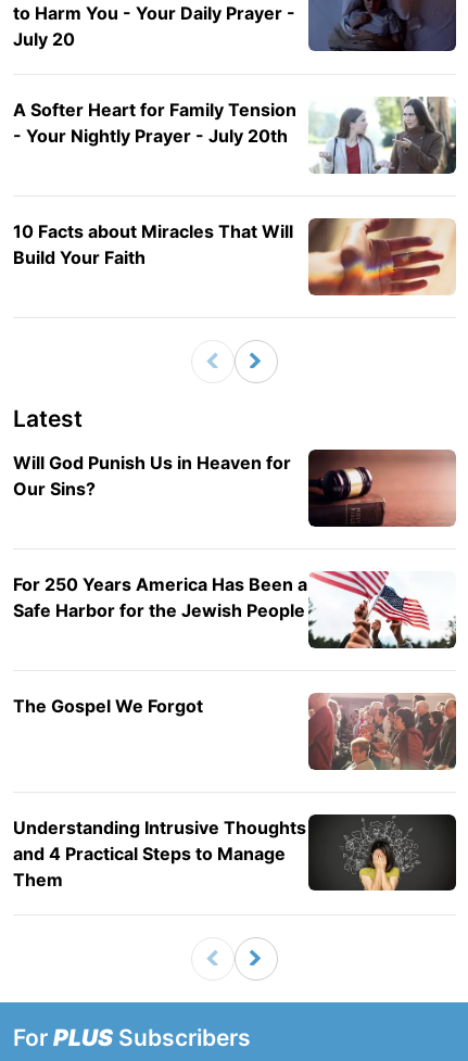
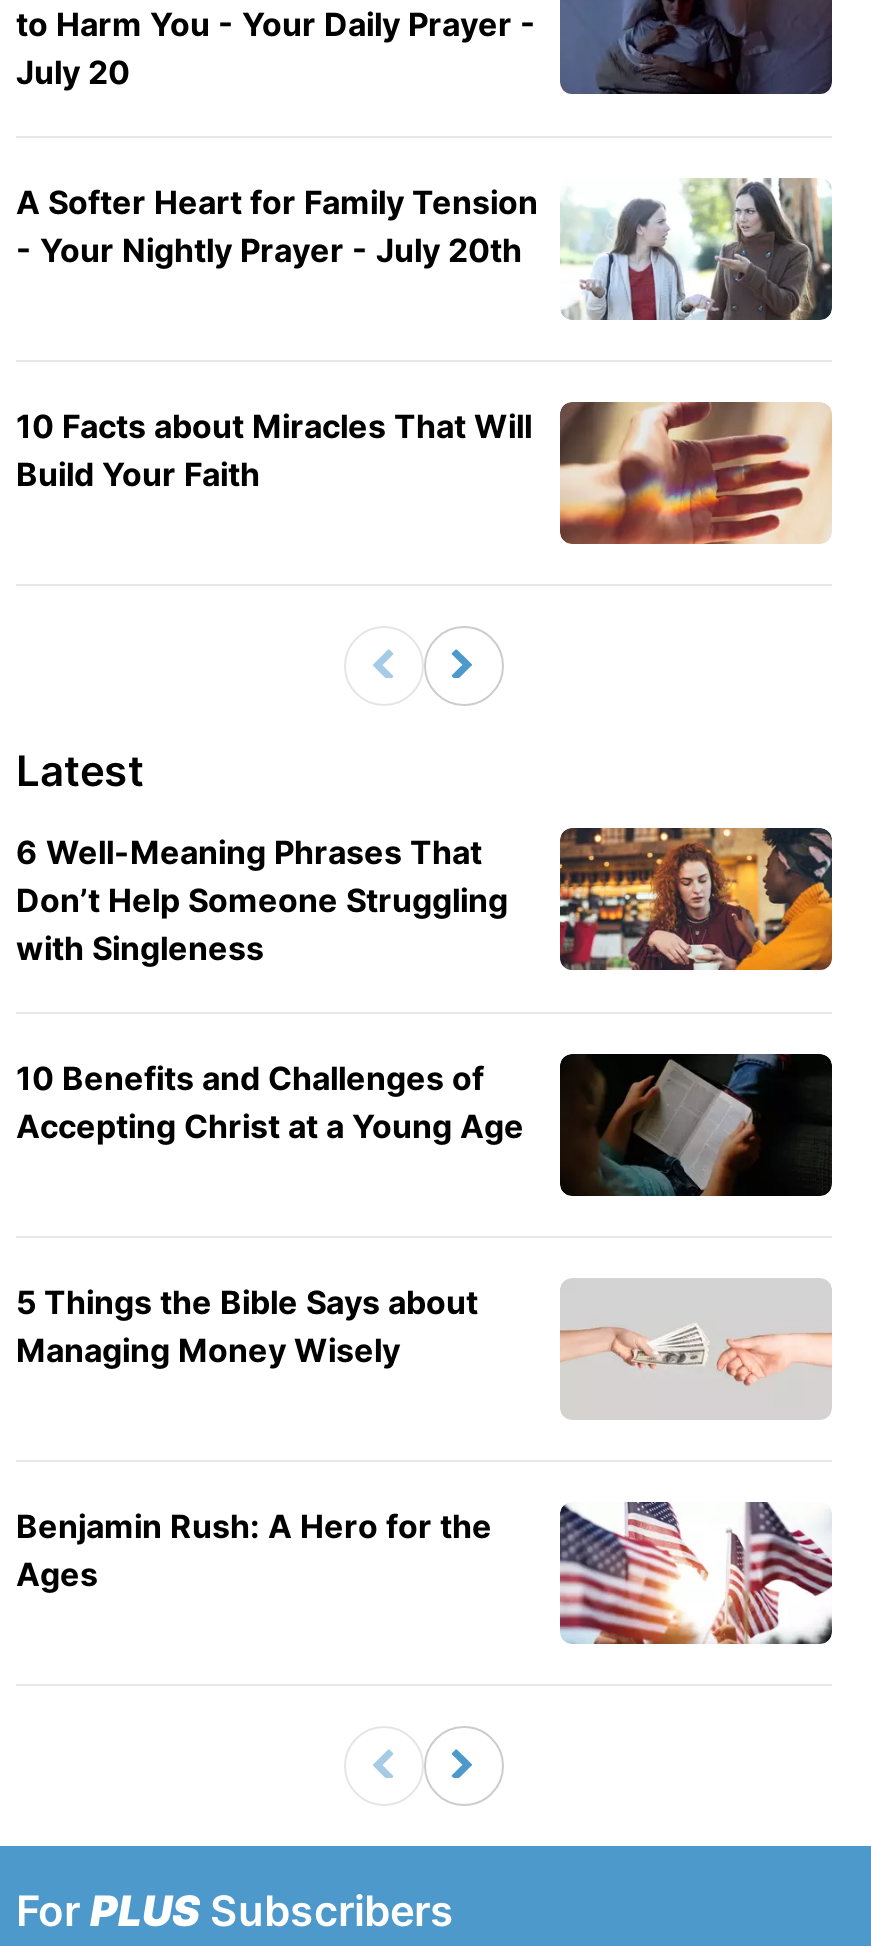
- [image]
- Will God Punish Us in Heaven for
- Our Sins?
+ [image]
+ 6 Well-Meaning Phrases That
+ Don’t Help Someone Struggling
+ with Singleness

- [image]
- For 250 Years America Has Been a
- Safe Harbor for the Jewish People
+ [image]
+ 10 Benefits and Challenges of
+ Accepting Christ at a Young Age

- The Gospel We Forgot
+ 5 Things the Bible Says about
+ Managing Money Wisely

- [image]
+ [image]

- [image]
- Understanding Intrusive Thoughts
- and 4 Practical Steps to Manage
- Them
+ [image]
+ Benjamin Rush: A Hero for the
+ Ages
